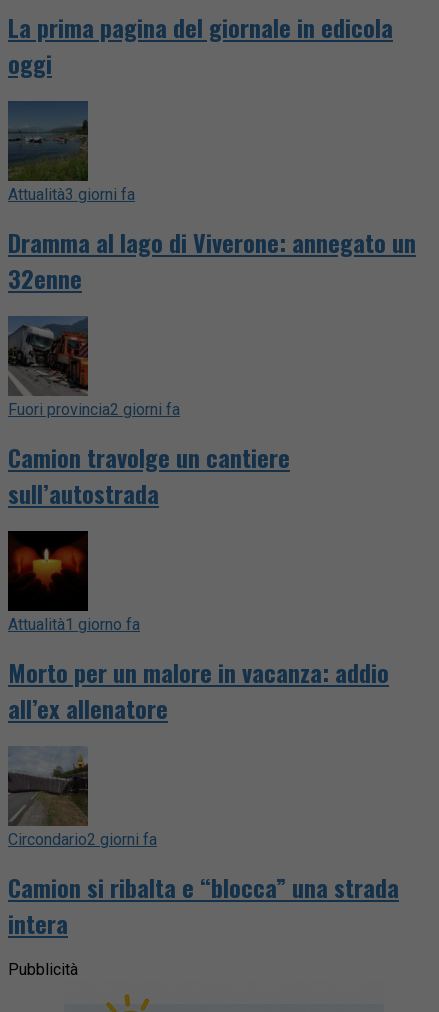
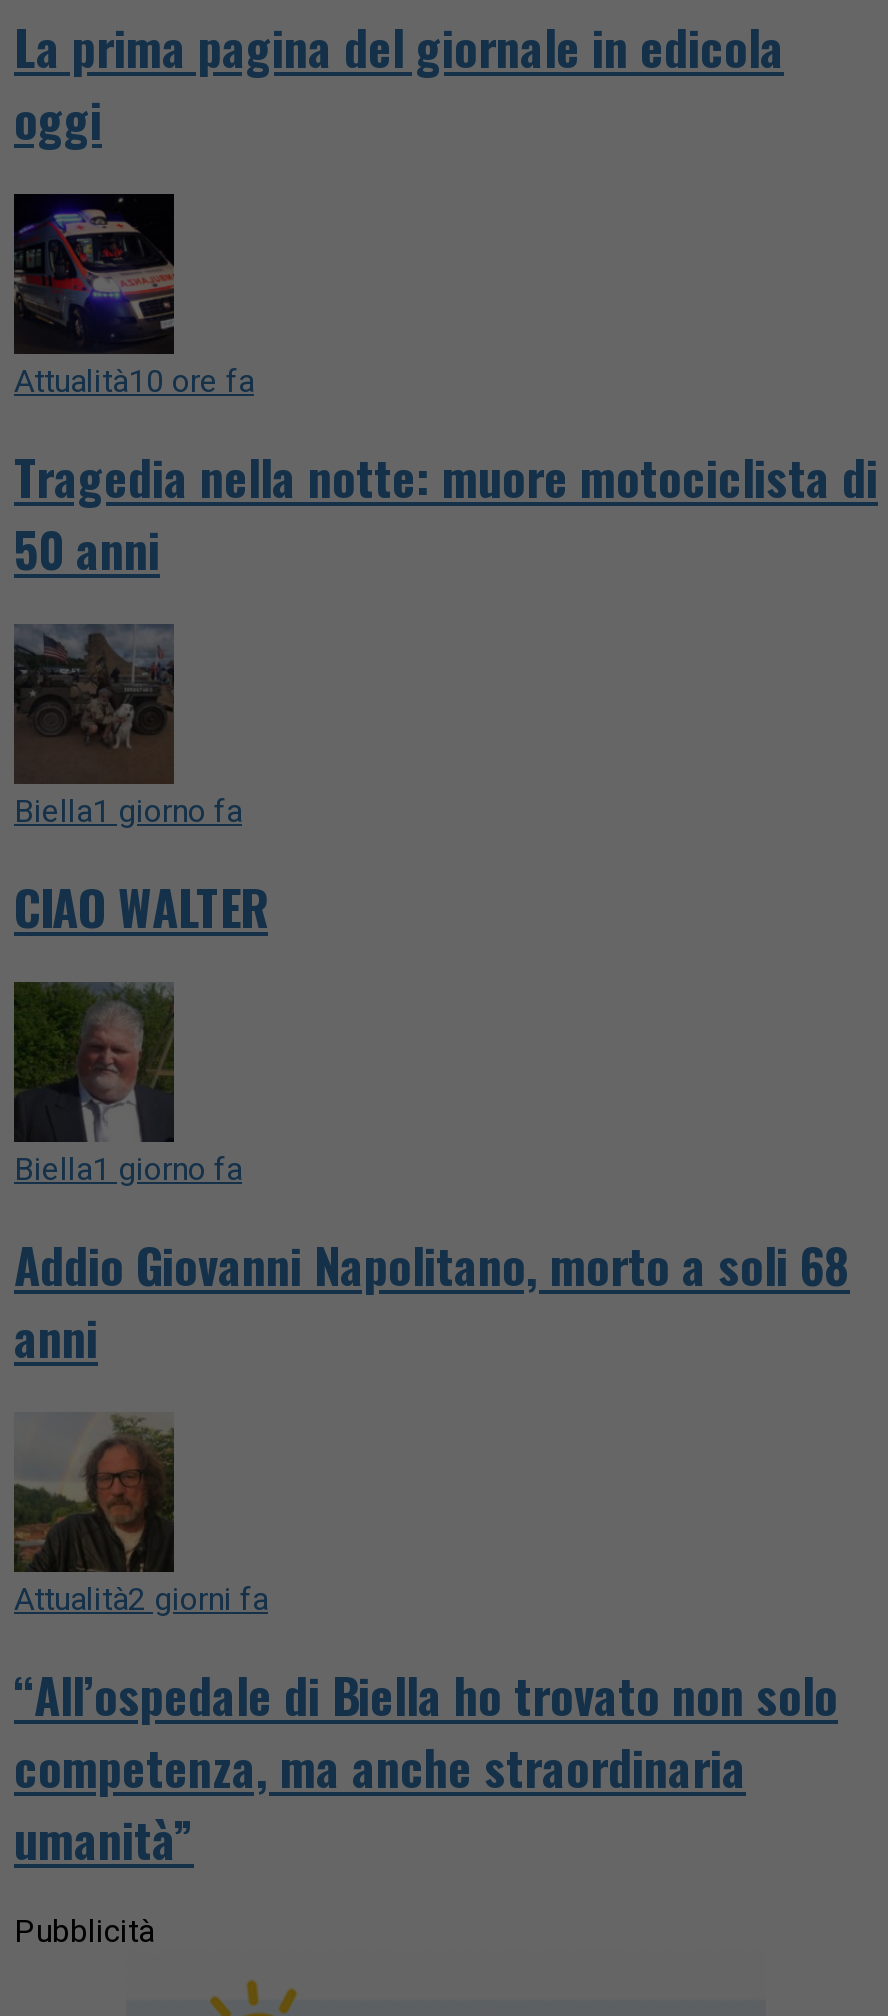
- [image]
- Attualità3 giorni fa
+ [image]
+ Attualità10 ore fa

- Dramma al lago di Viverone: annegato un
- 32enne
+ Tragedia nella notte: muore motociclista di
+ 50 anni

- [image]
- Fuori provincia2 giorni fa
+ [image]
+ Biella1 giorno fa

- Camion travolge un cantiere
- sull’autostrada
+ CIAO WALTER

- [image]
+ [image]

- Attualità1 giorno fa
+ Biella1 giorno fa

- Morto per un malore in vacanza: addio
- all’ex allenatore
+ Addio Giovanni Napolitano, morto a soli 68
+ anni

- [image]
+ [image]

- Circondario2 giorni fa
+ Attualità2 giorni fa

- Camion si ribalta e “blocca” una strada
- intera
+ “All’ospedale di Biella ho trovato non solo
+ competenza, ma anche straordinaria
+ umanità”
